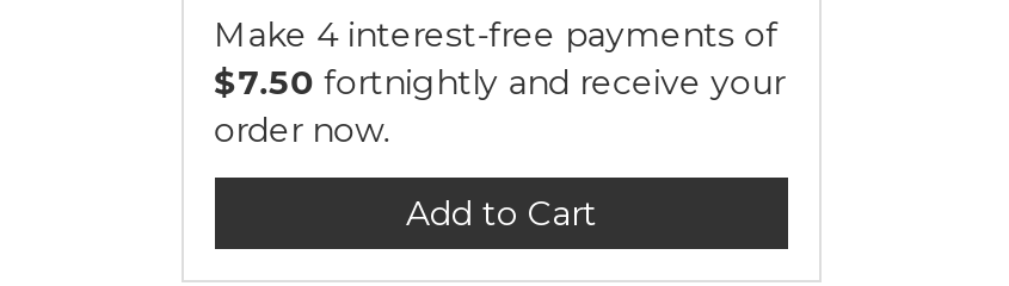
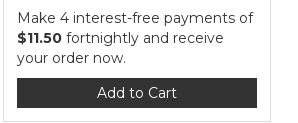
- $7.50 fortnightly and receive your
- order now.
+ $11.50 fortnightly and receive
+ your order now.
